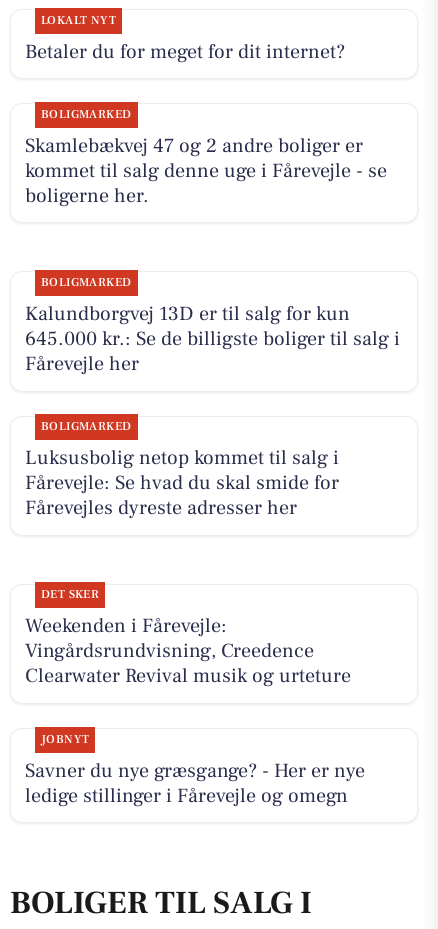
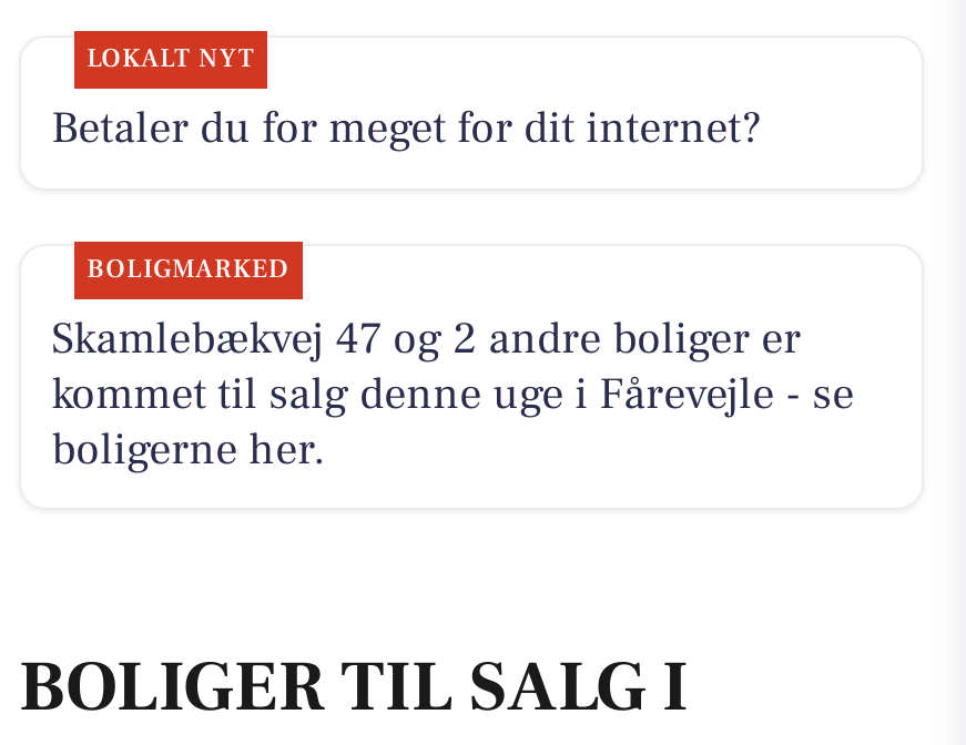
- BOLIGMARKED
- Kalundborgvej 13D er til salg for kun
- 645.000 kr.: Se de billigste boliger til salg i
- Fårevejle her
- BOLIGMARKED
- Luksusbolig netop kommet til salg i
- Fårevejle: Se hvad du skal smide for
- Fårevejles dyreste adresser her

- DET SKER
- Weekenden i Fårevejle:
- Vingårdsrundvisning, Creedence
- Clearwater Revival musik og urteture
- JOBNYT
- Savner du nye græsgange? - Her er nye
- ledige stillinger i Fårevejle og omegn
